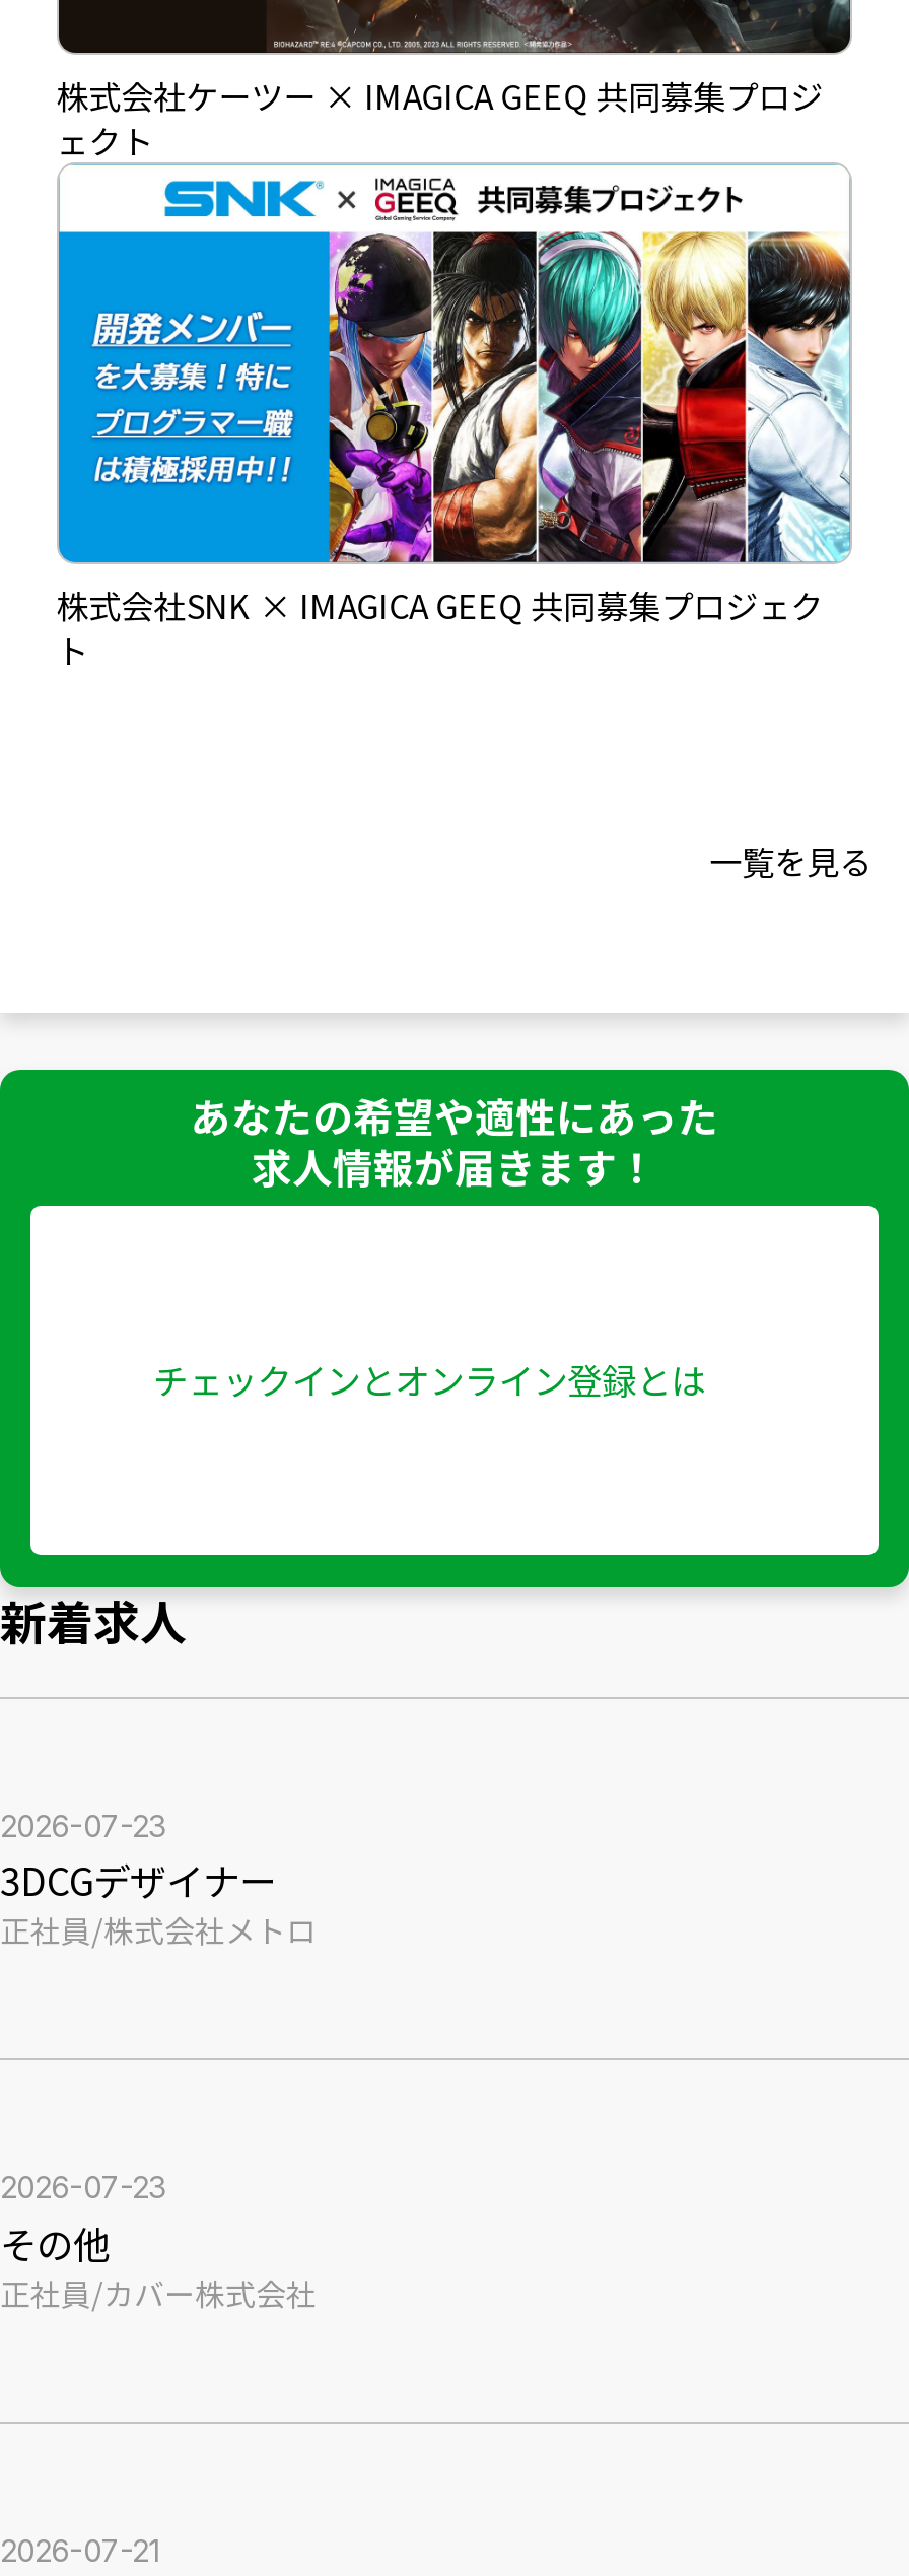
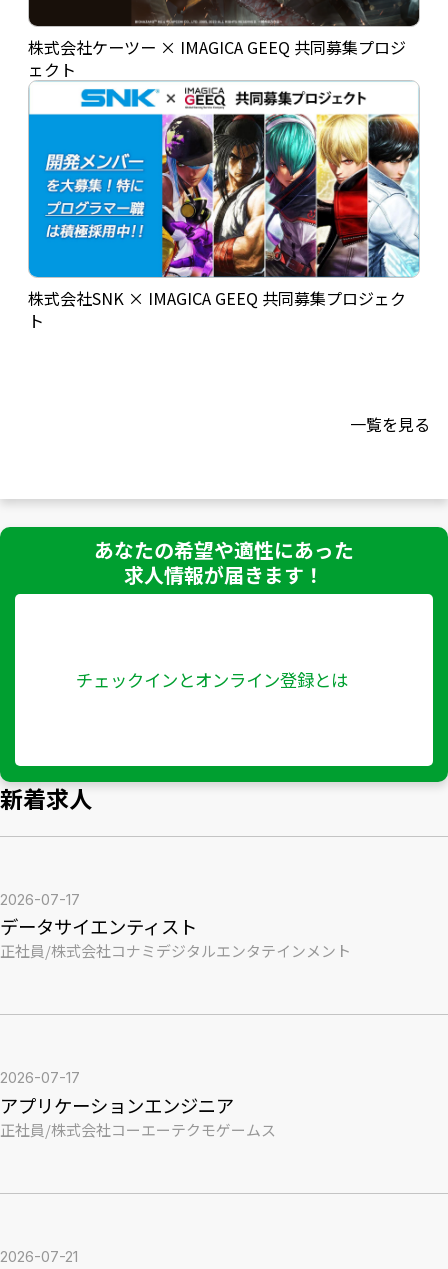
- 2026-07-23
- 3DCGデザイナー
- 正社員/株式会社メトロ
+ 2026-07-17
+ データサイエンティスト
+ 正社員/株式会社コナミデジタルエンタテインメント

- 2026-07-23
- その他
- 正社員/カバー株式会社
+ 2026-07-17
+ アプリケーションエンジニア
+ 正社員/株式会社コーエーテクモゲームス
